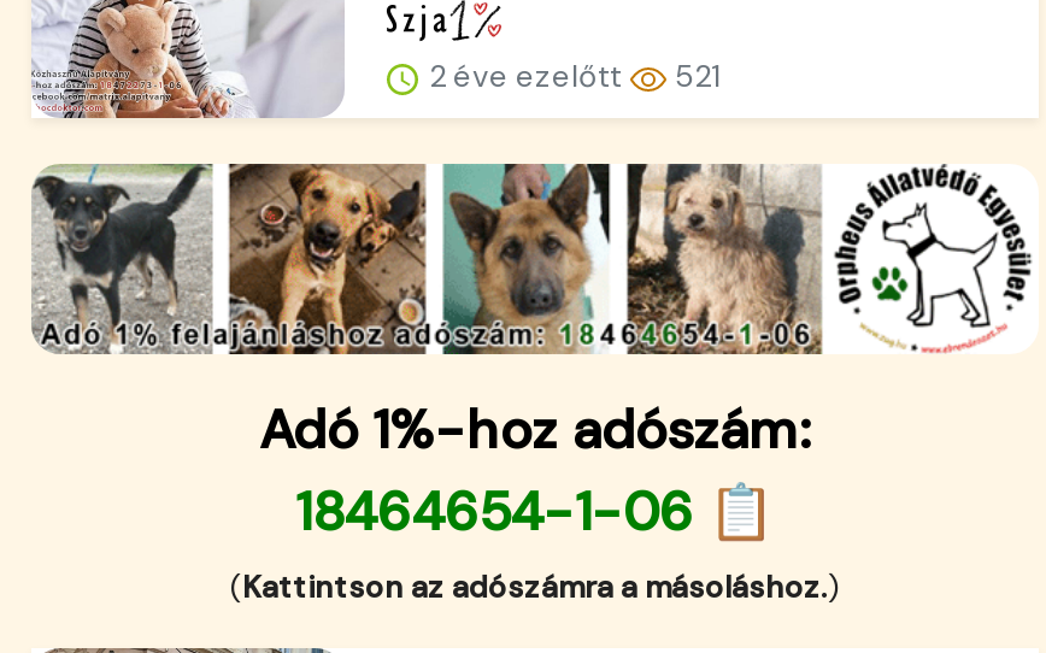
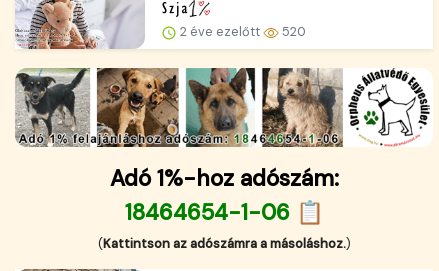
- 2 éve ezelőtt 521
+ 2 éve ezelőtt 520
